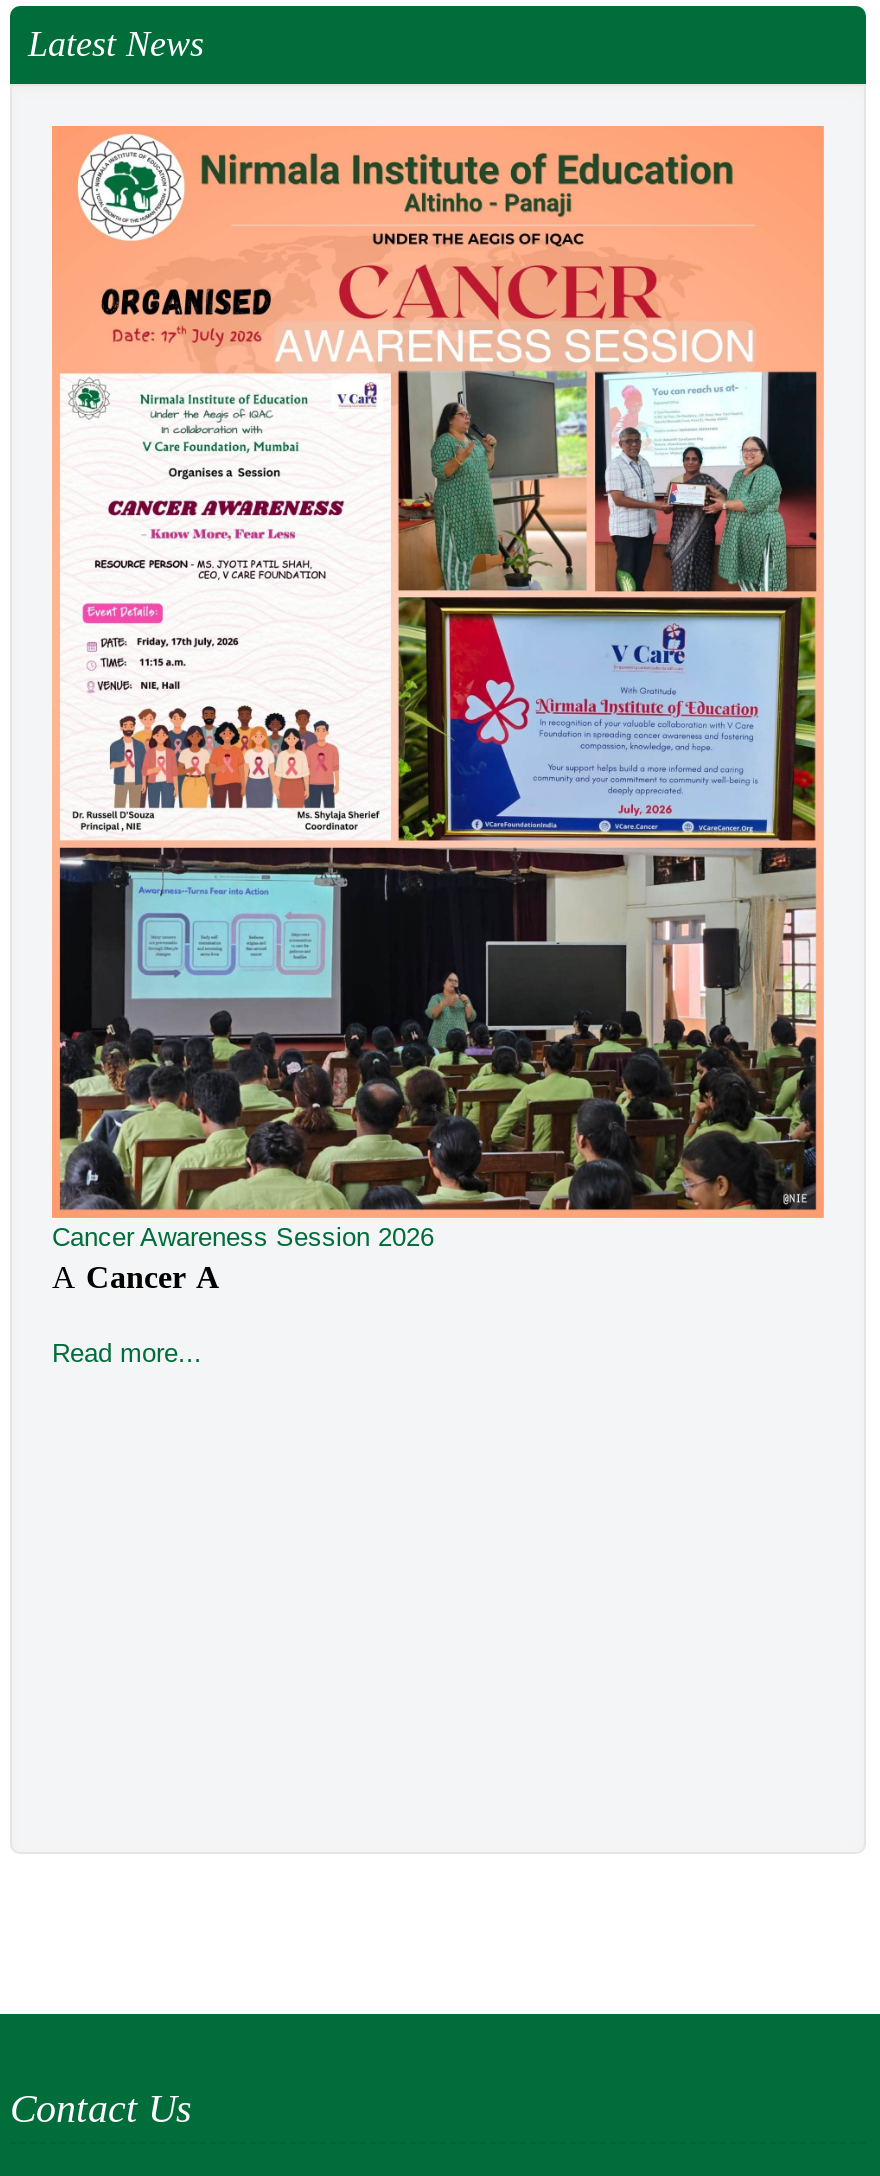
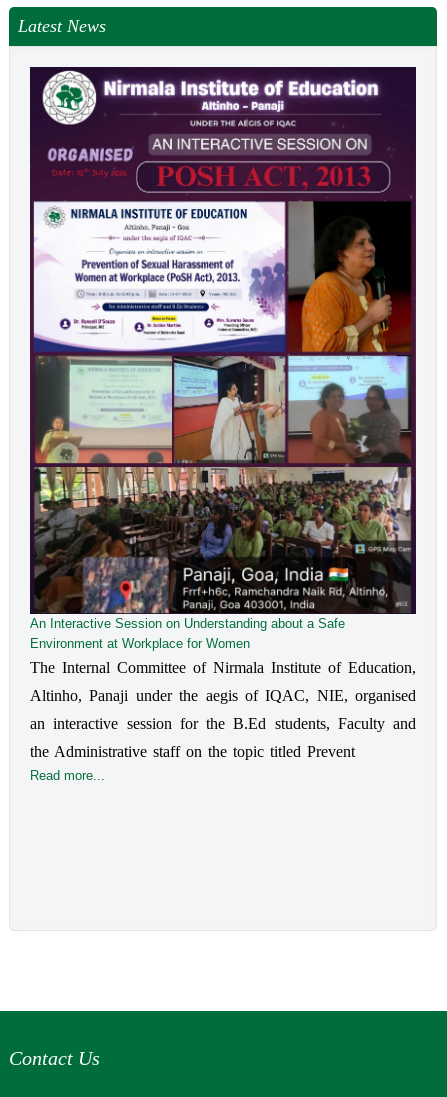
- [image]
+ [image]

- Cancer Awareness Session 2026
- A Cancer A
+ An Interactive Session on Understanding about a Safe
+ Environment at Workplace for Women
+ The Internal Committee of Nirmala Institute of Education,
+ Altinho, Panaji under the aegis of IQAC, NIE, organised
+ an interactive session for the B.Ed students, Faculty and
+ the Administrative staff on the topic titled Prevent

moved down: Read more...
